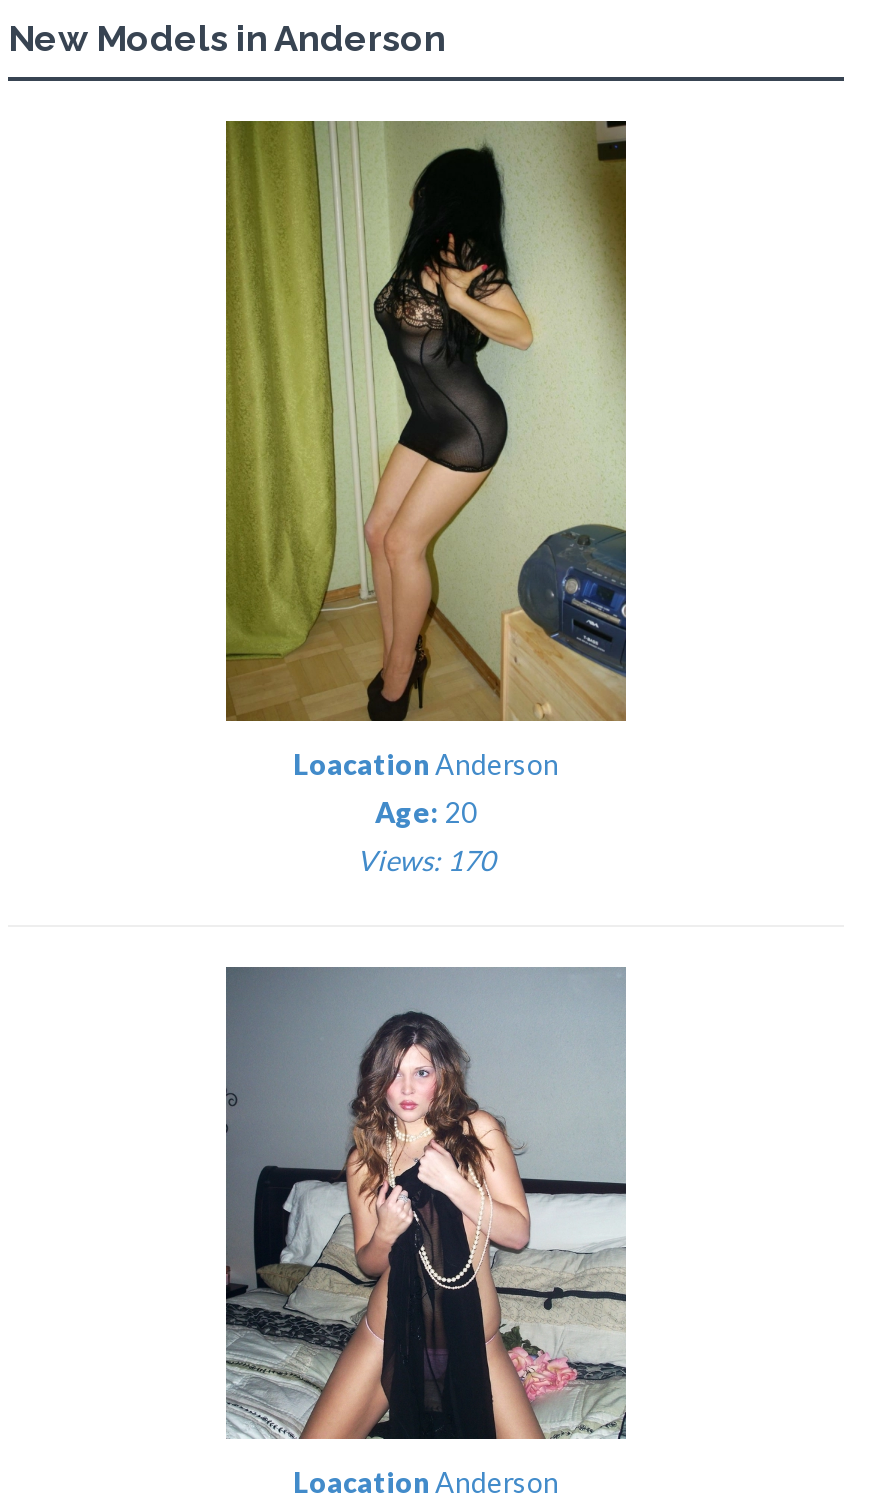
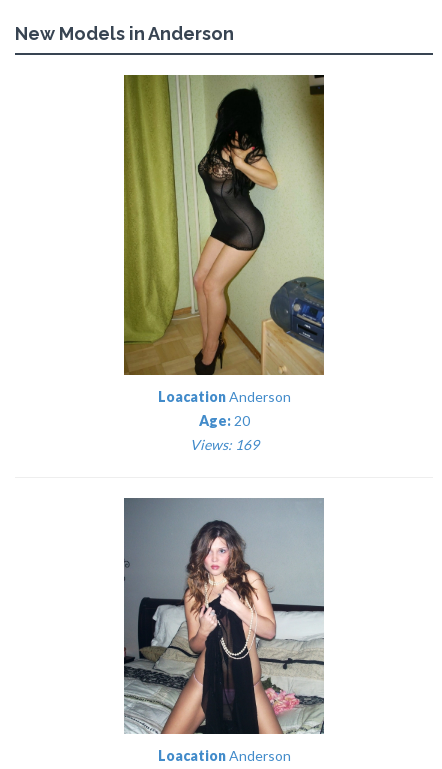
- Views: 170
+ Views: 169
